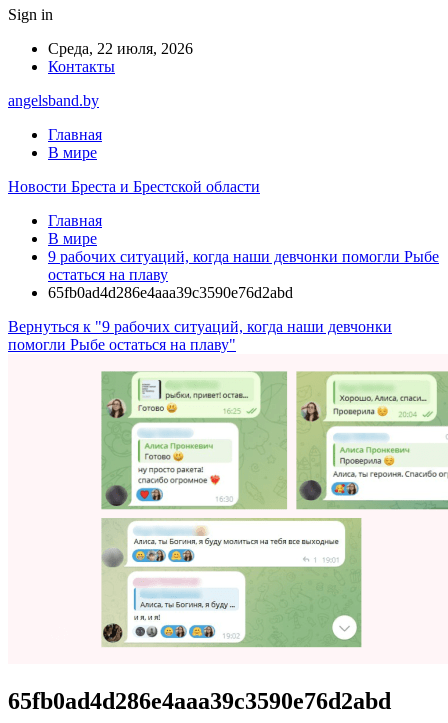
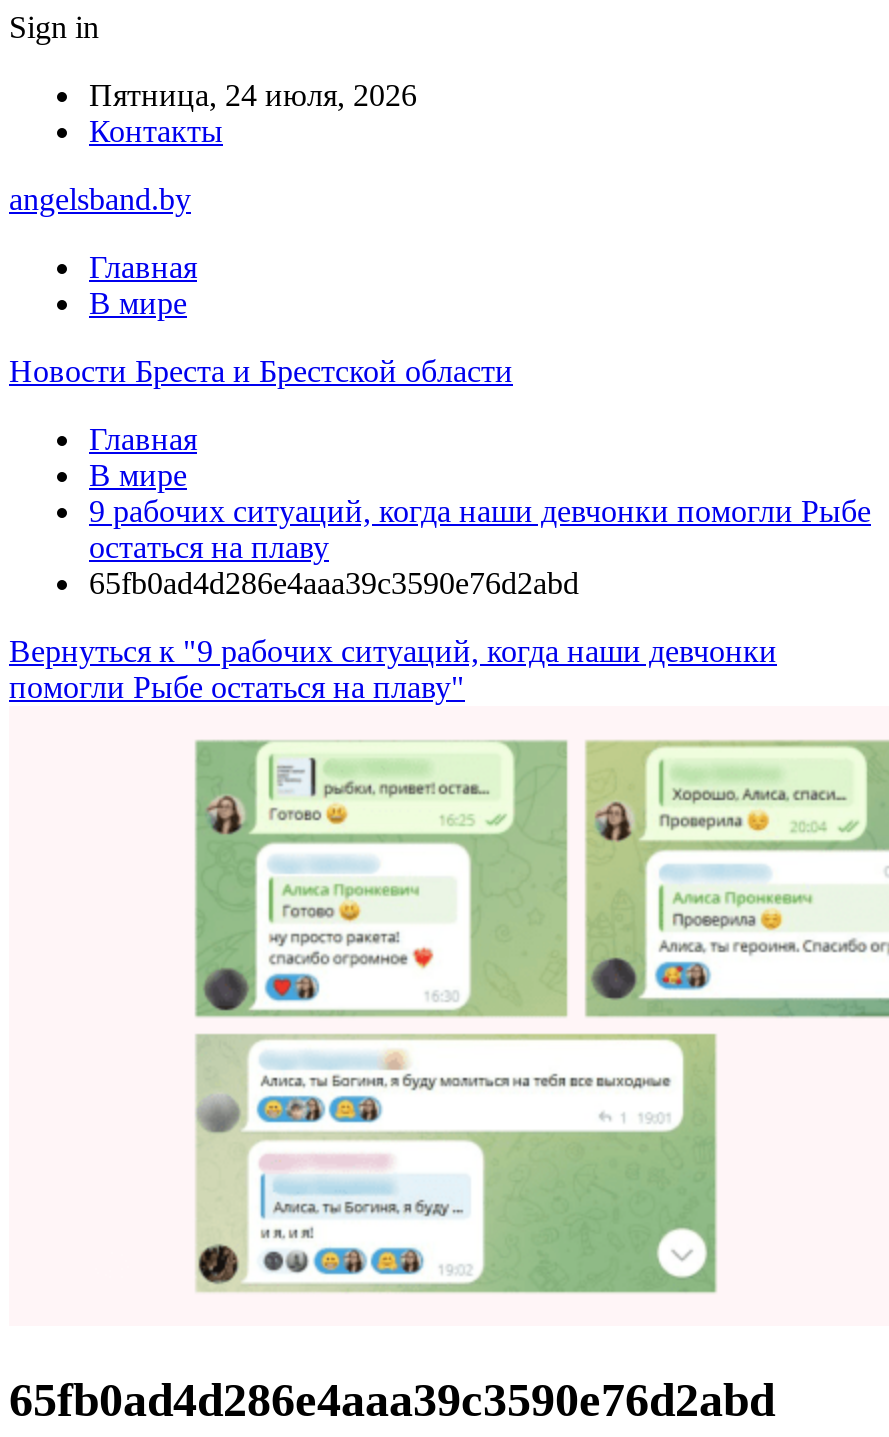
- Среда, 22 июля, 2026
+ Пятница, 24 июля, 2026
